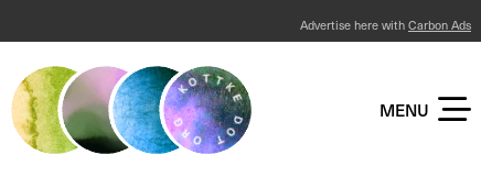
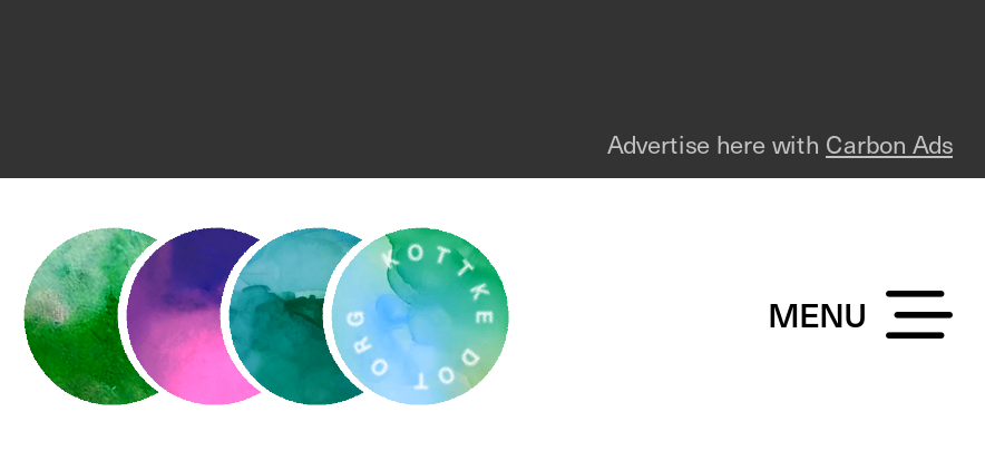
- [image]
+ [image]
